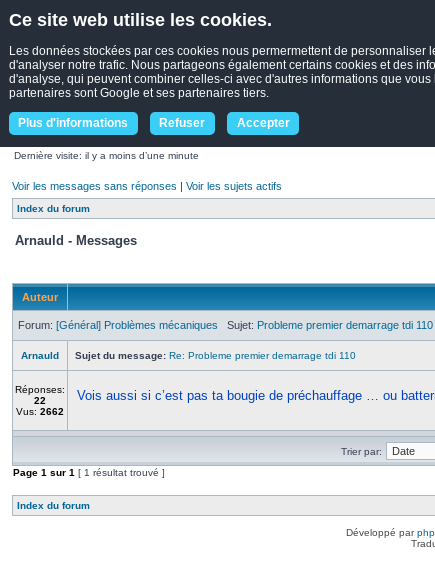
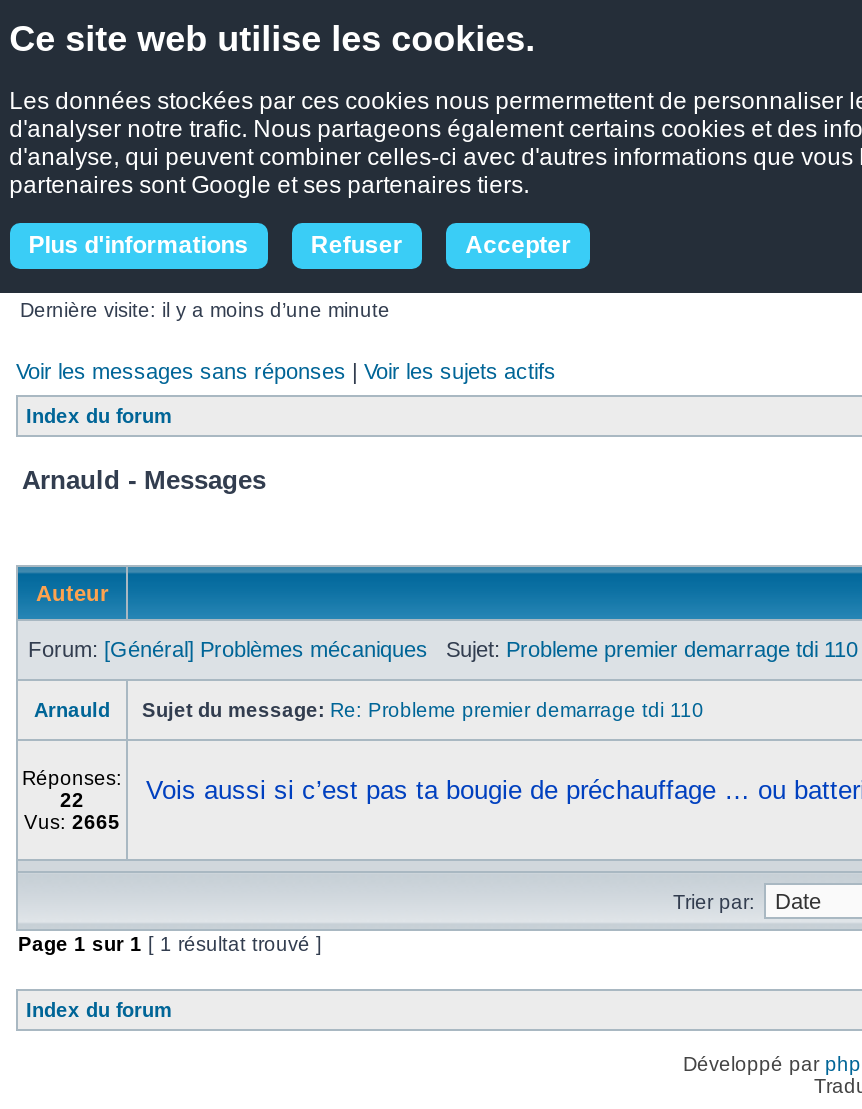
- Vus: 2662
+ Vus: 2665
